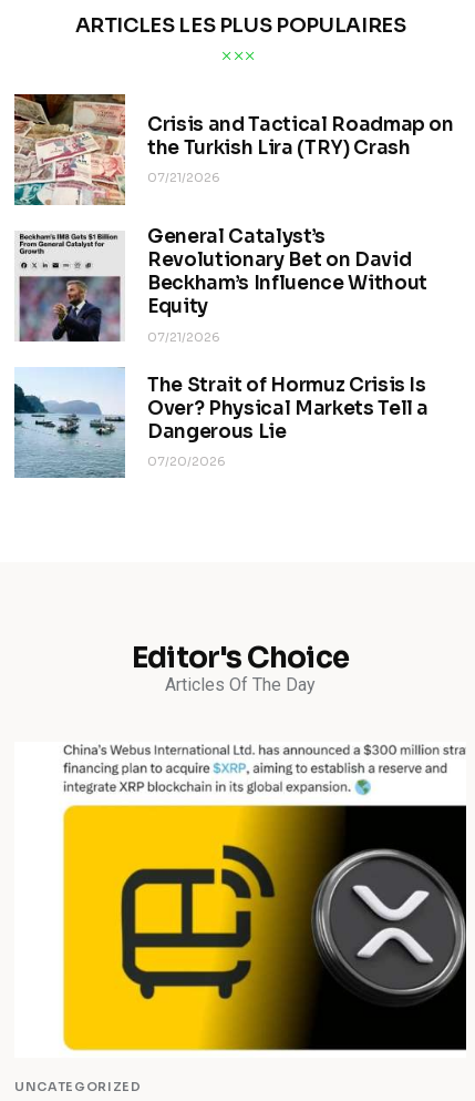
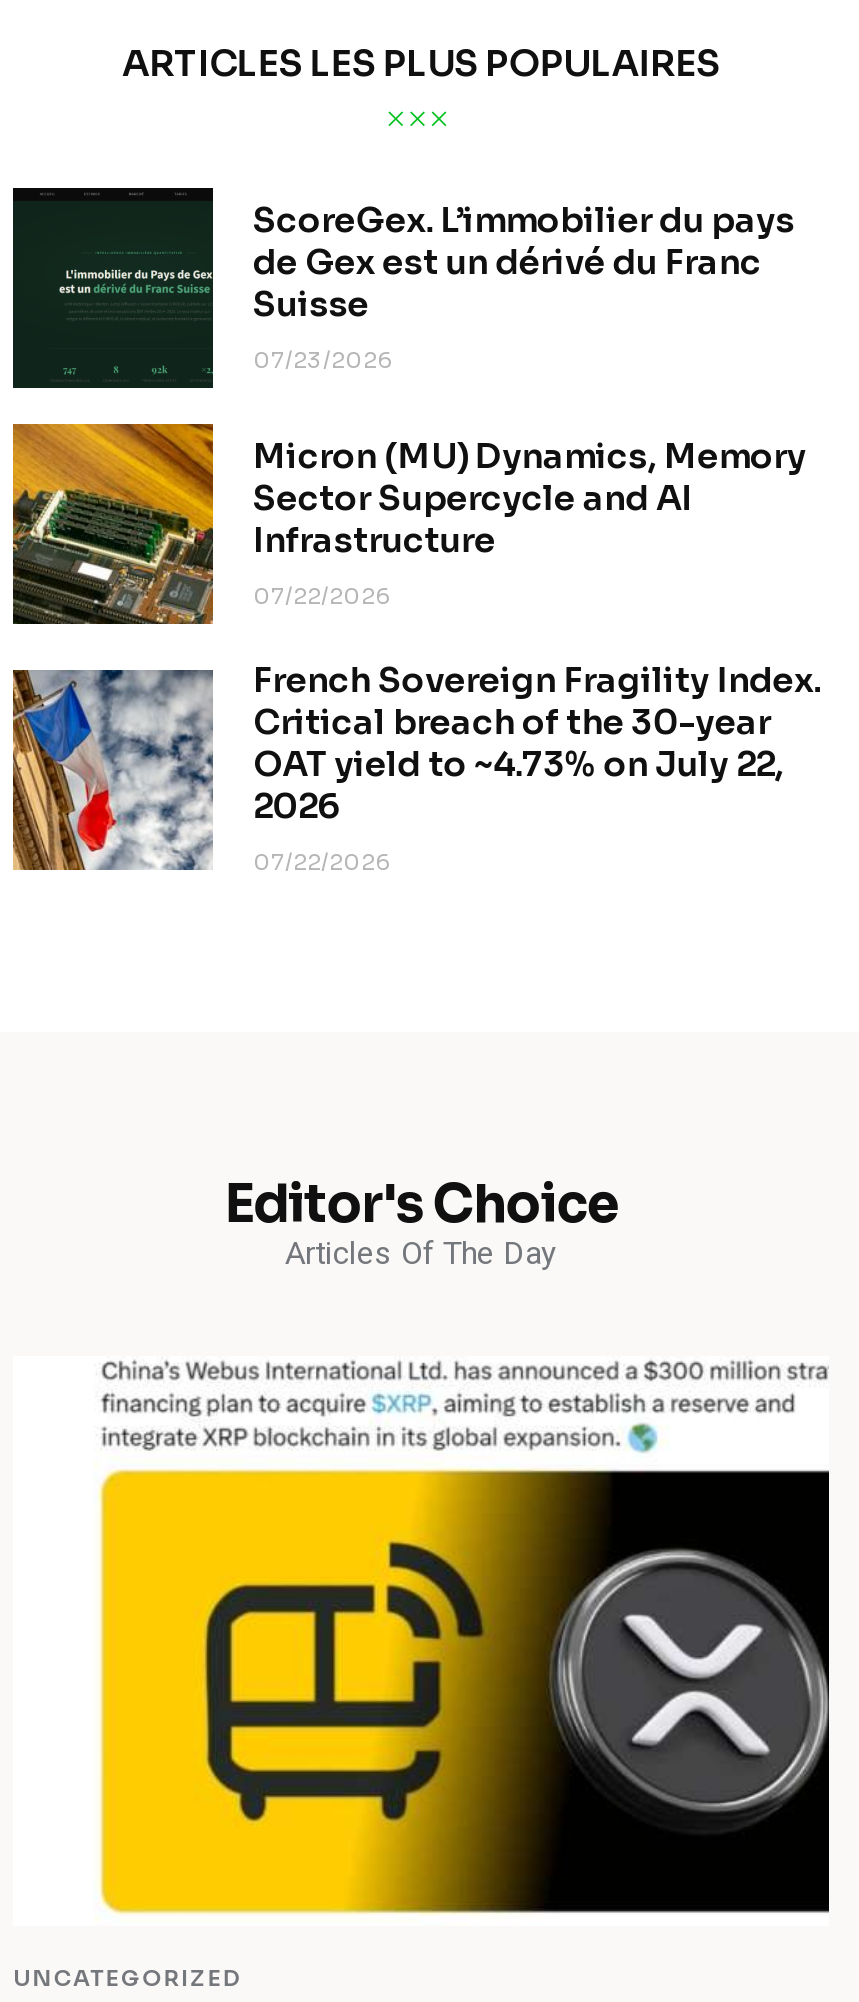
- [image]
- Crisis and Tactical Roadmap on
- the Turkish Lira (TRY) Crash
+ [image]
+ ScoreGex. L’immobilier du pays
+ de Gex est un dérivé du Franc
+ Suisse

- 07/21/2026
+ 07/23/2026

- [image]
- General Catalyst’s
- Revolutionary Bet on David
- Beckham’s Influence Without
- Equity
+ [image]
+ Micron (MU) Dynamics, Memory
+ Sector Supercycle and AI
+ Infrastructure

- 07/21/2026
+ 07/22/2026

- [image]
- The Strait of Hormuz Crisis Is
- Over? Physical Markets Tell a
- Dangerous Lie
+ [image]
+ French Sovereign Fragility Index.
+ Critical breach of the 30-year
+ OAT yield to ~4.73% on July 22,
+ 2026

- 07/20/2026
+ 07/22/2026
